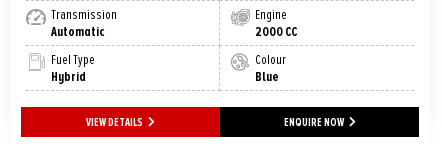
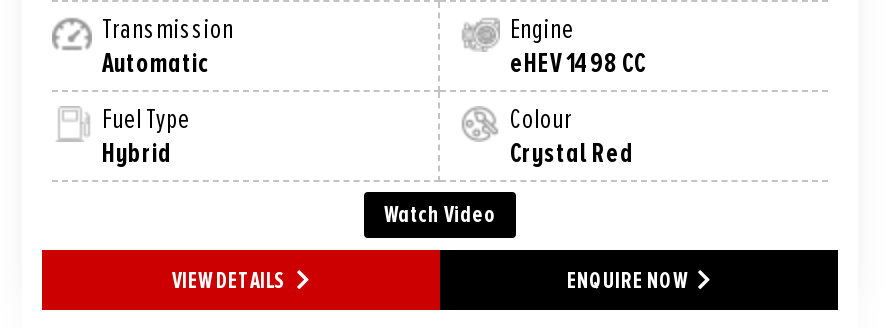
- 2000 CC
+ eHEV 1498 CC

- Blue
+ Crystal Red
+ Watch Video
